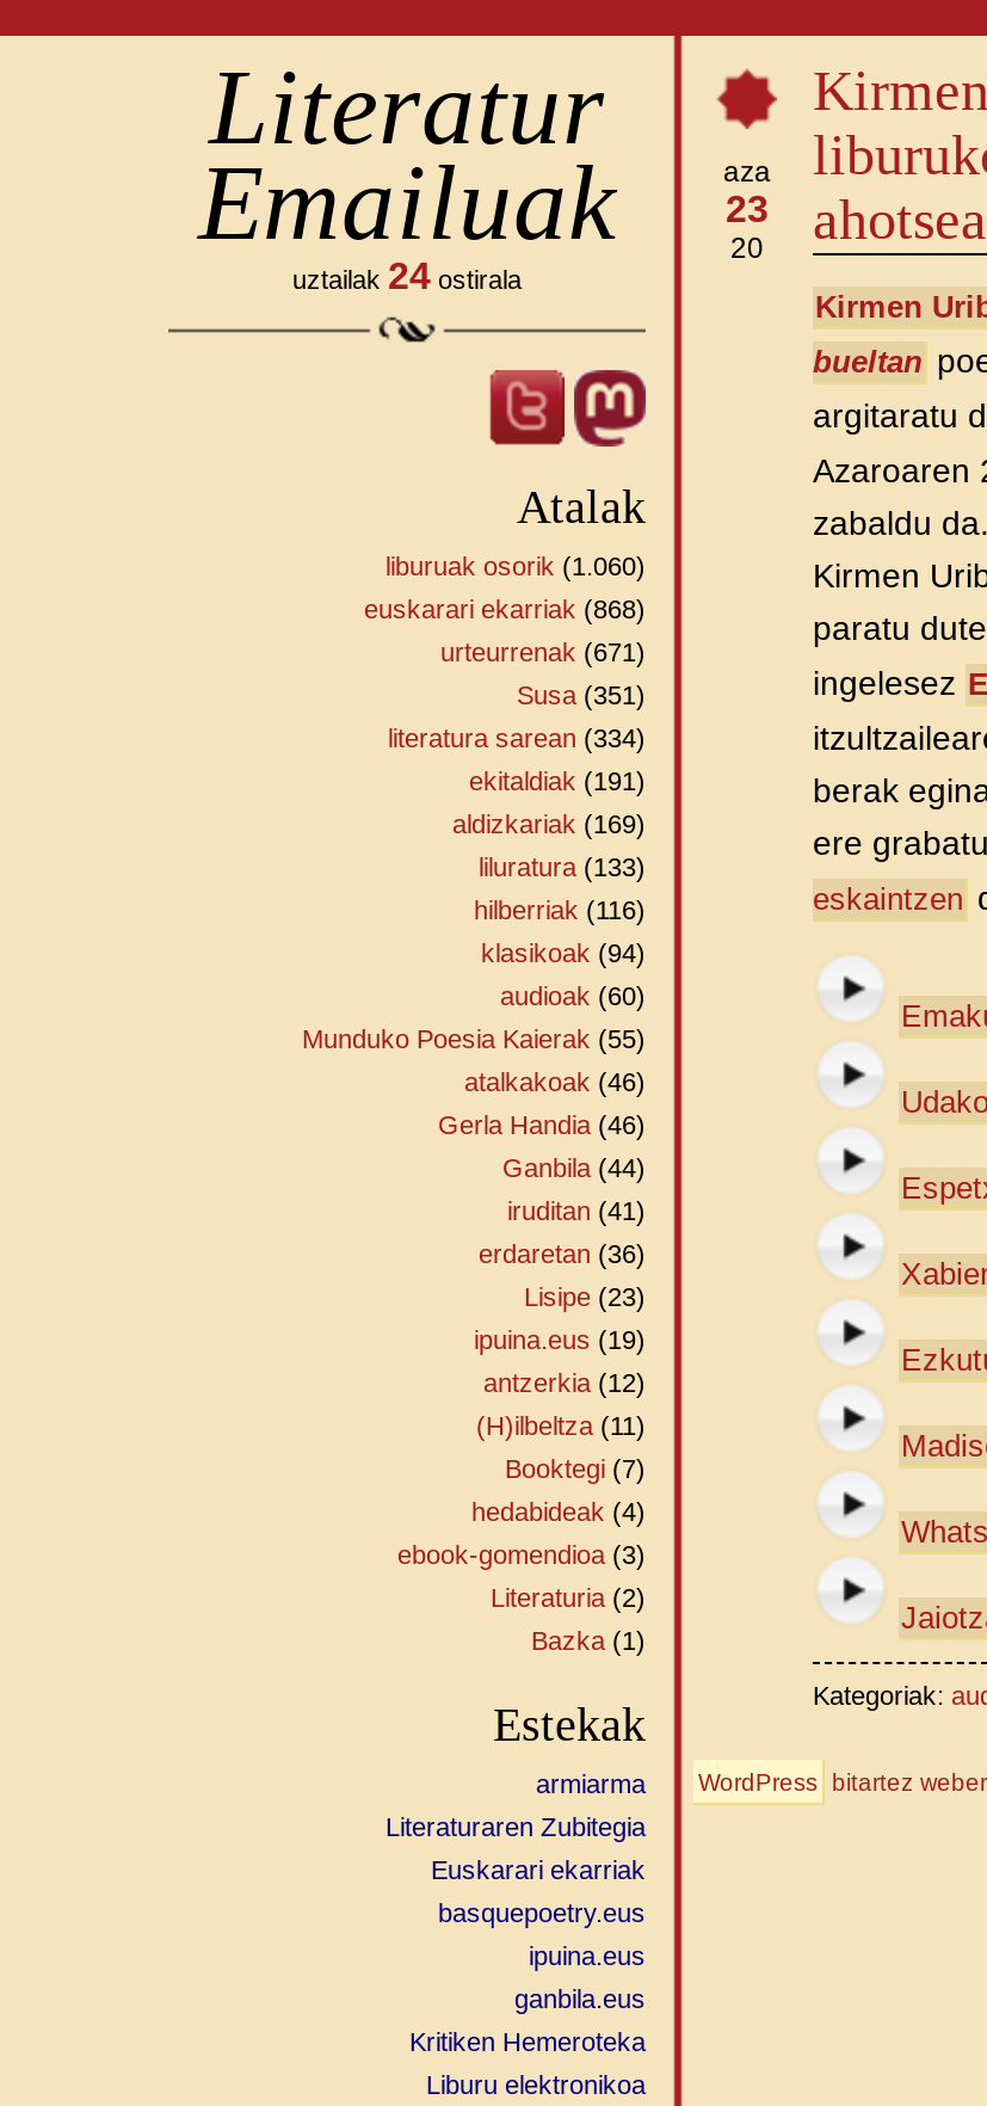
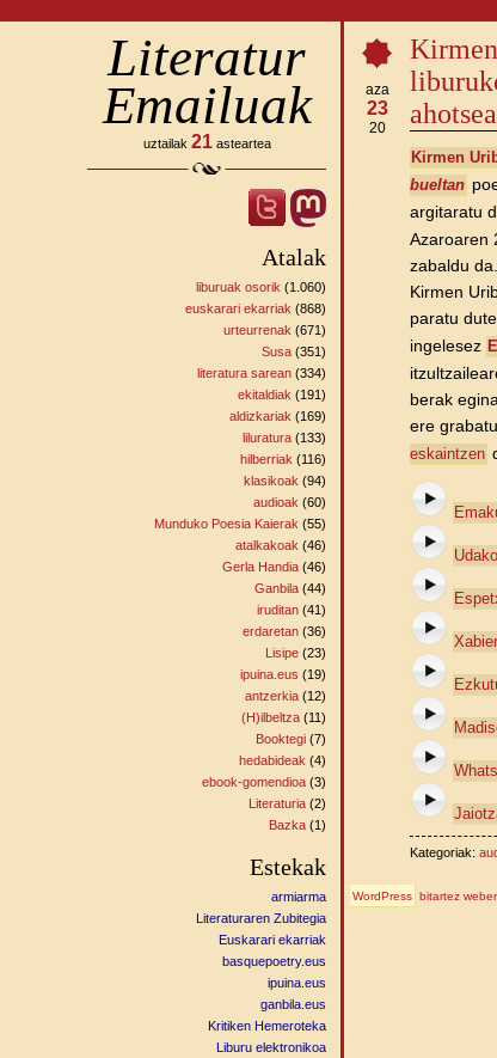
- uztailak 24 ostirala
+ uztailak 21 asteartea
